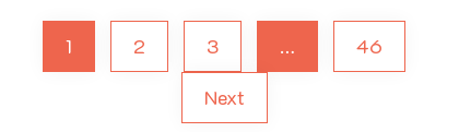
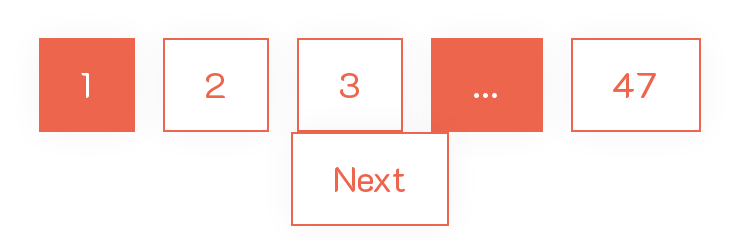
- 46
+ 47
